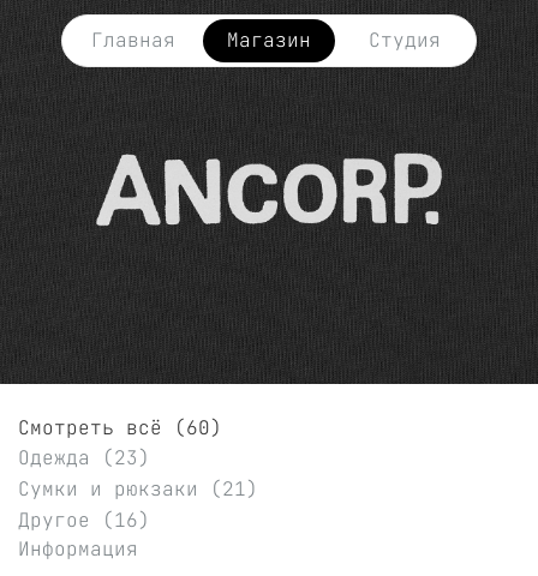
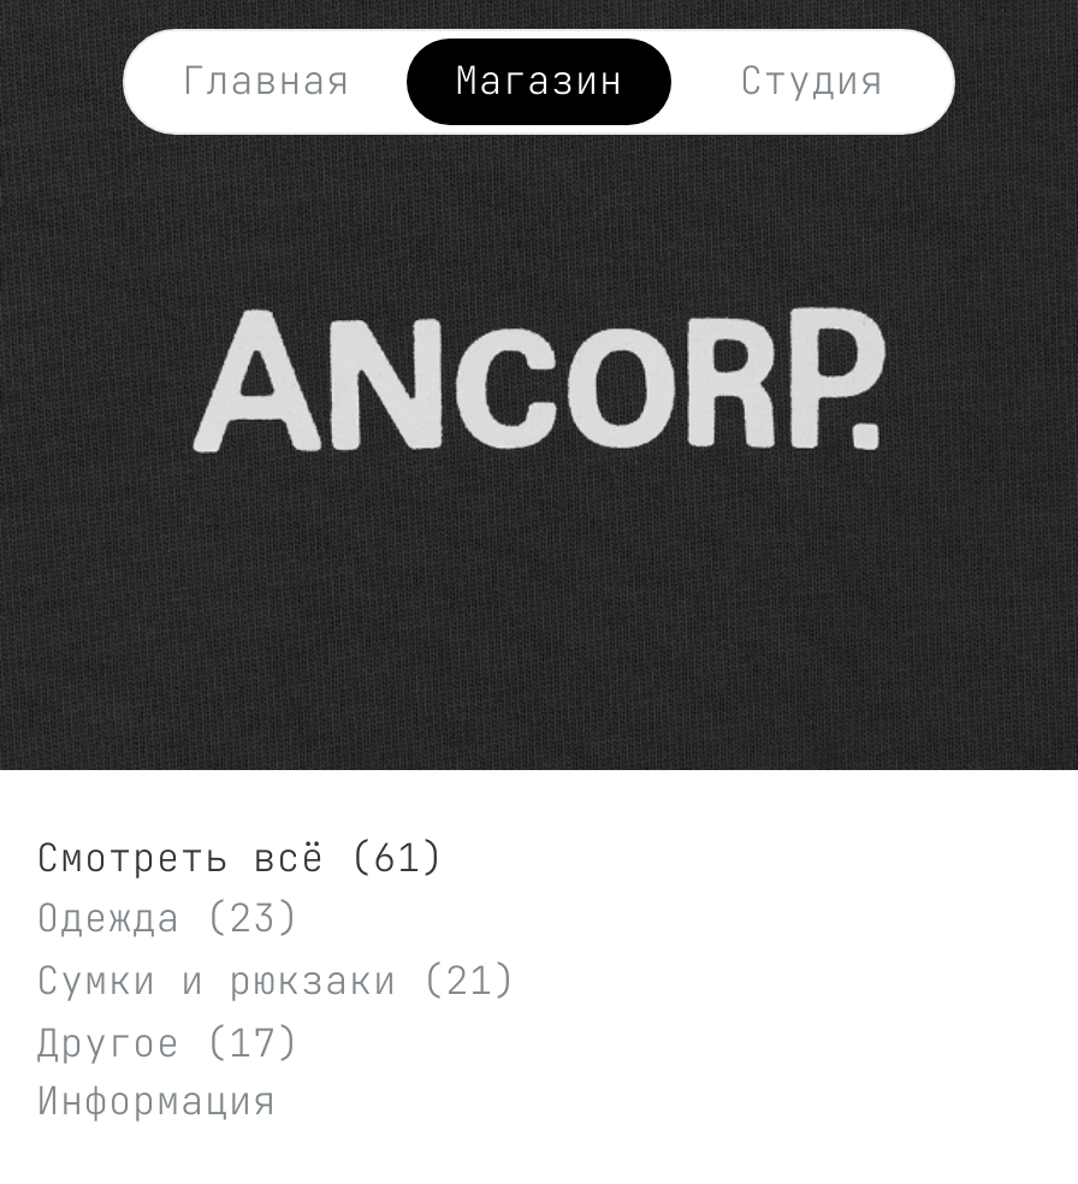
- Смотреть всё (60)
+ Смотреть всё (61)

- Другое (16)
+ Другое (17)
